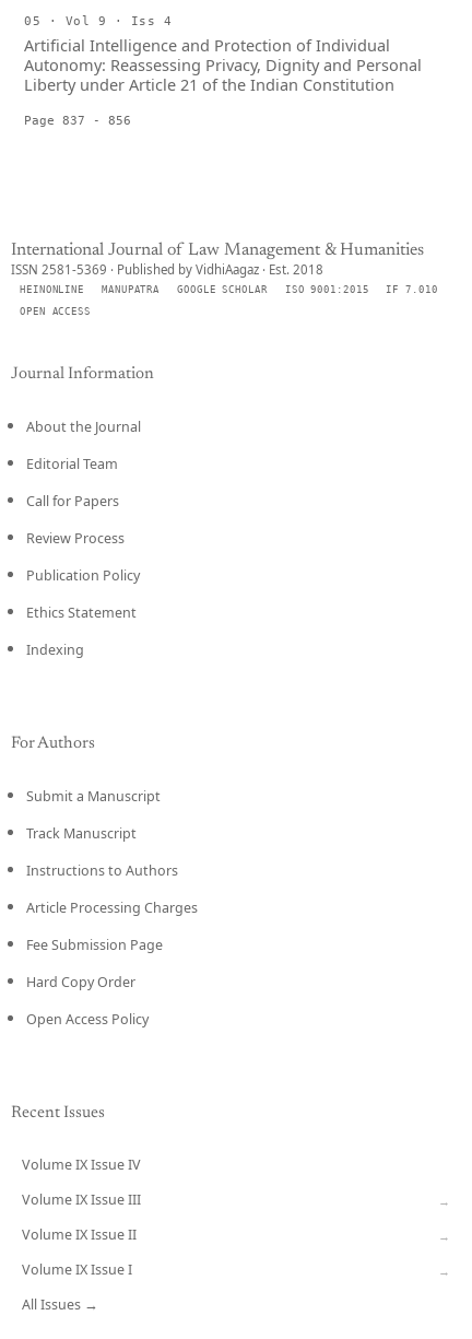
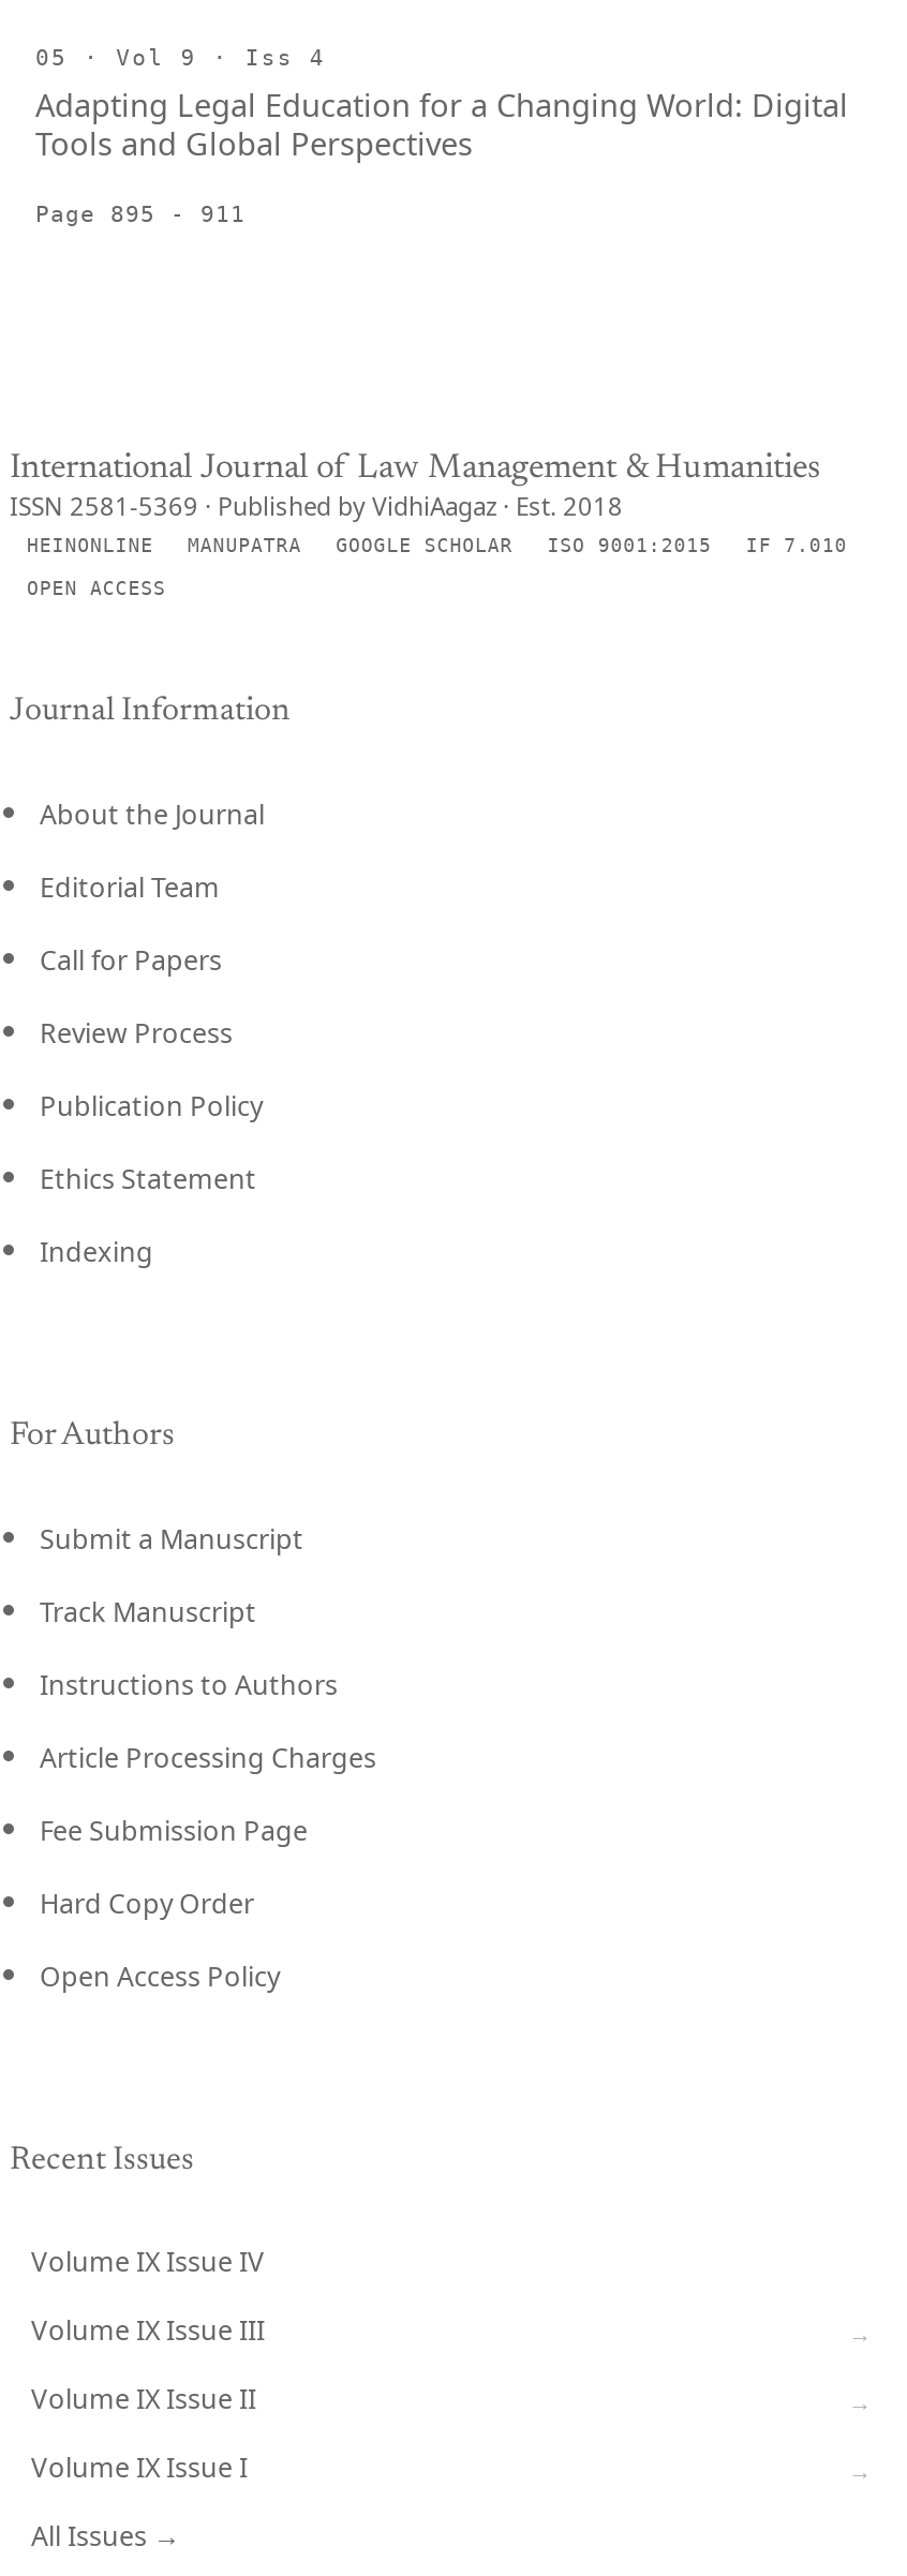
- Artificial Intelligence and Protection of Individual
- Autonomy: Reassessing Privacy, Dignity and Personal
- Liberty under Article 21 of the Indian Constitution
+ Adapting Legal Education for a Changing World: Digital
+ Tools and Global Perspectives

- Page 837 - 856
+ Page 895 - 911
